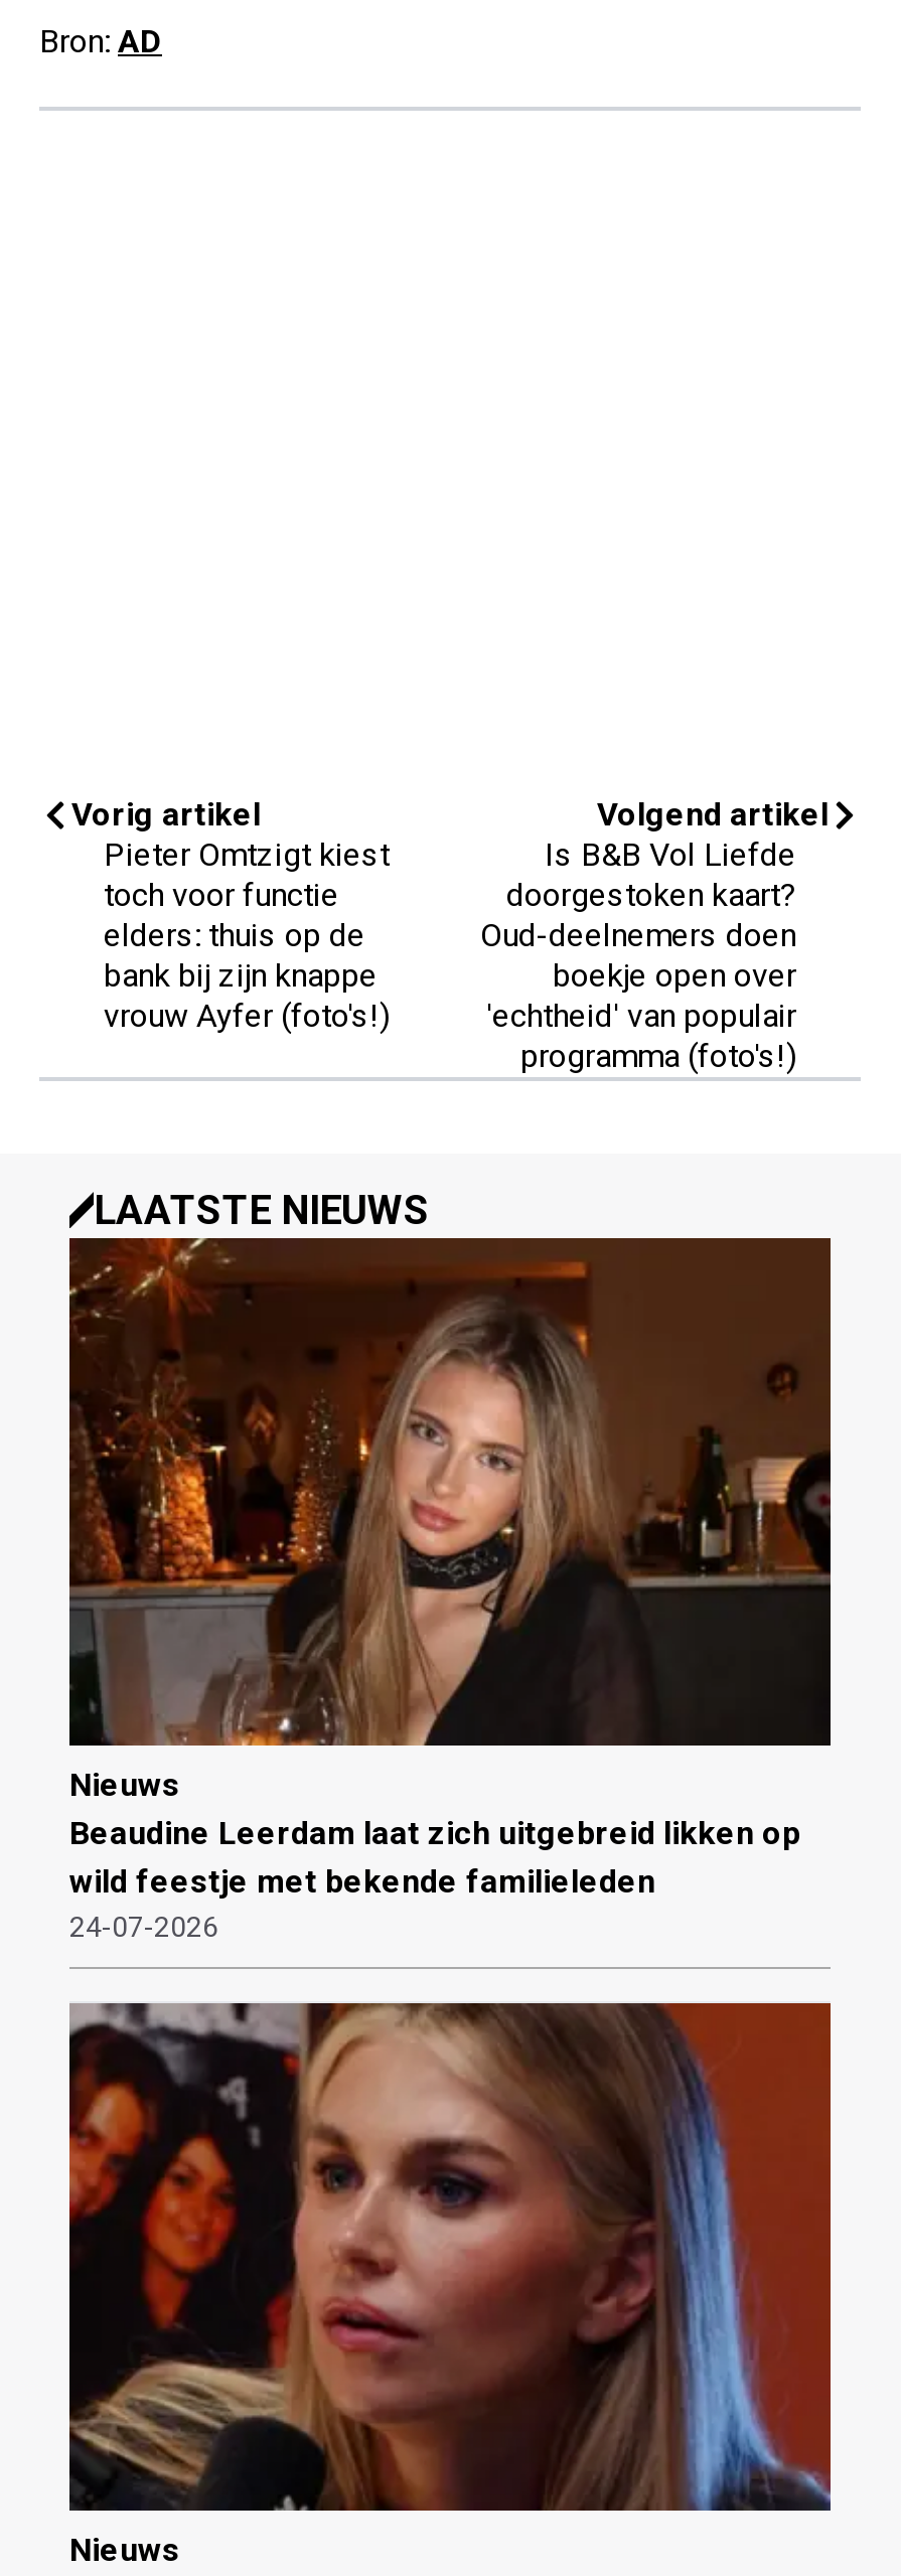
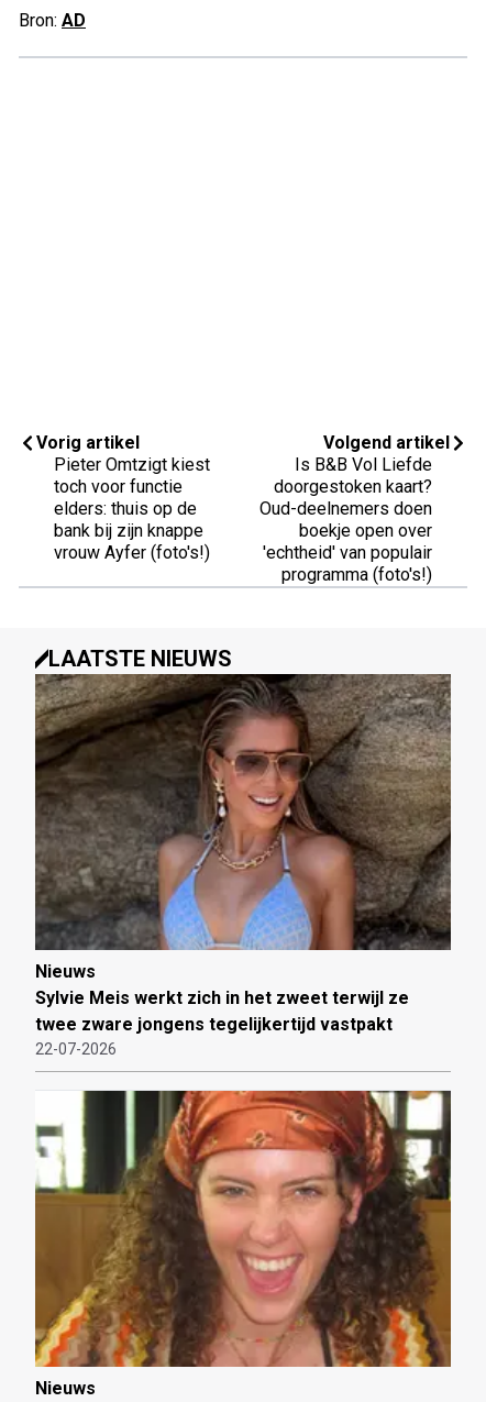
- [image]
- Beaudine Leerdam laat zich uitgebreid likken op
- wild feestje met bekende familieleden
- 24-07-2026
+ [image]
+ Sylvie Meis werkt zich in het zweet terwijl ze
+ twee zware jongens tegelijkertijd vastpakt
+ 22-07-2026

- [image]
+ [image]
